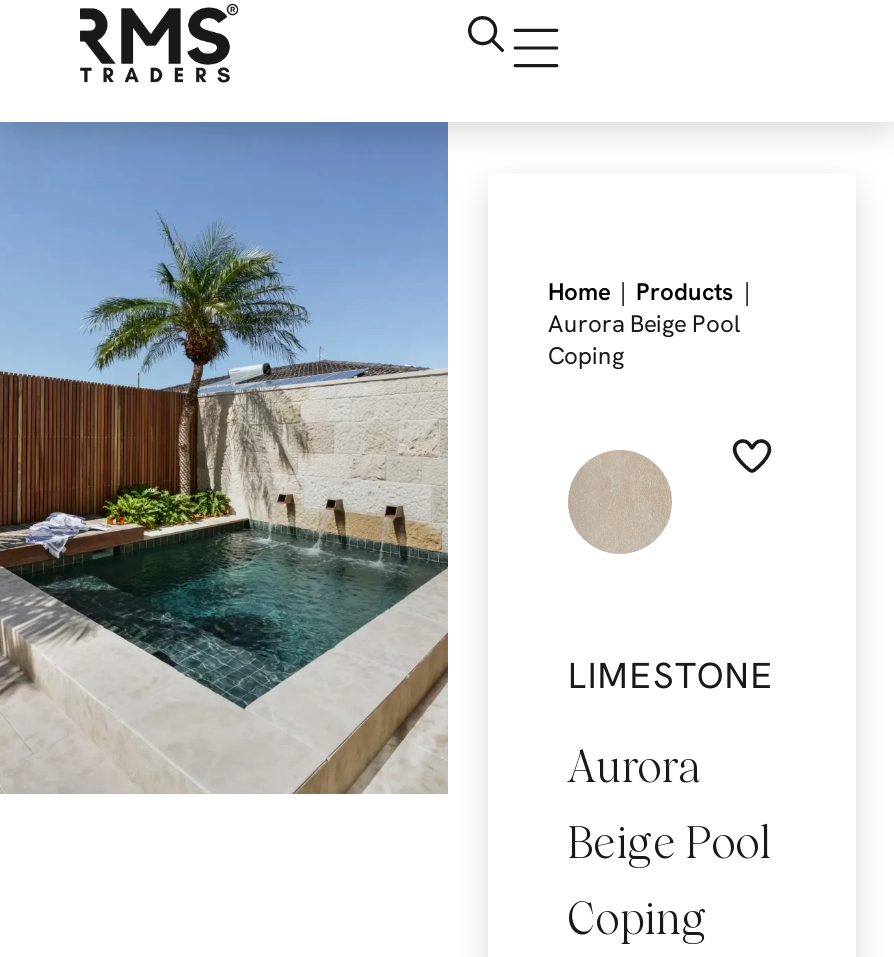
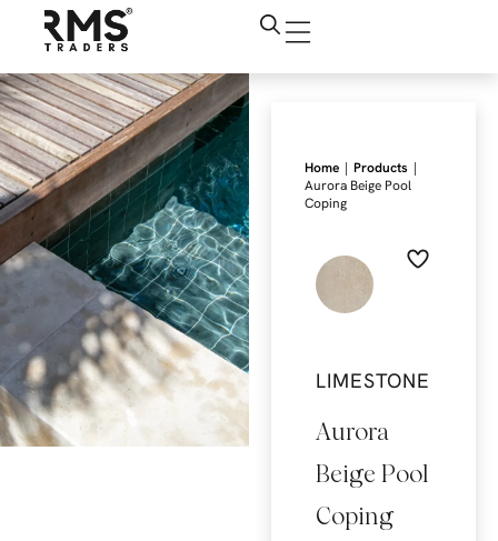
- [image]
+ [image]
